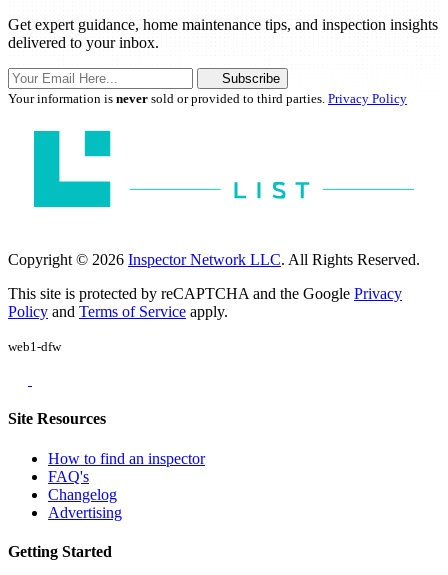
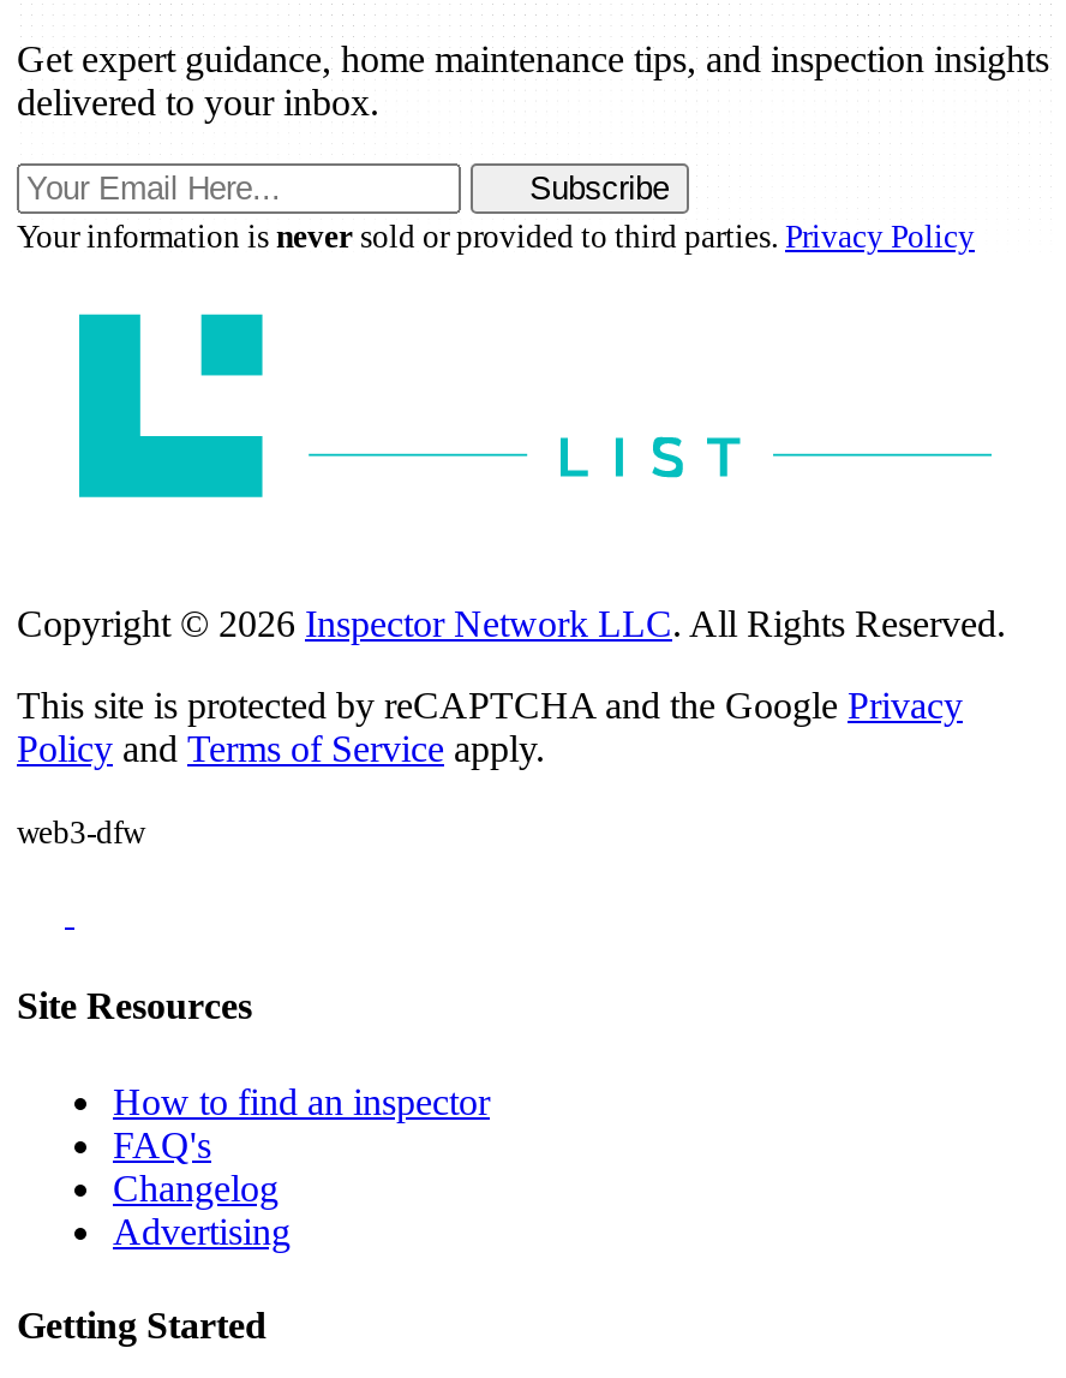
- web1-dfw
+ web3-dfw
